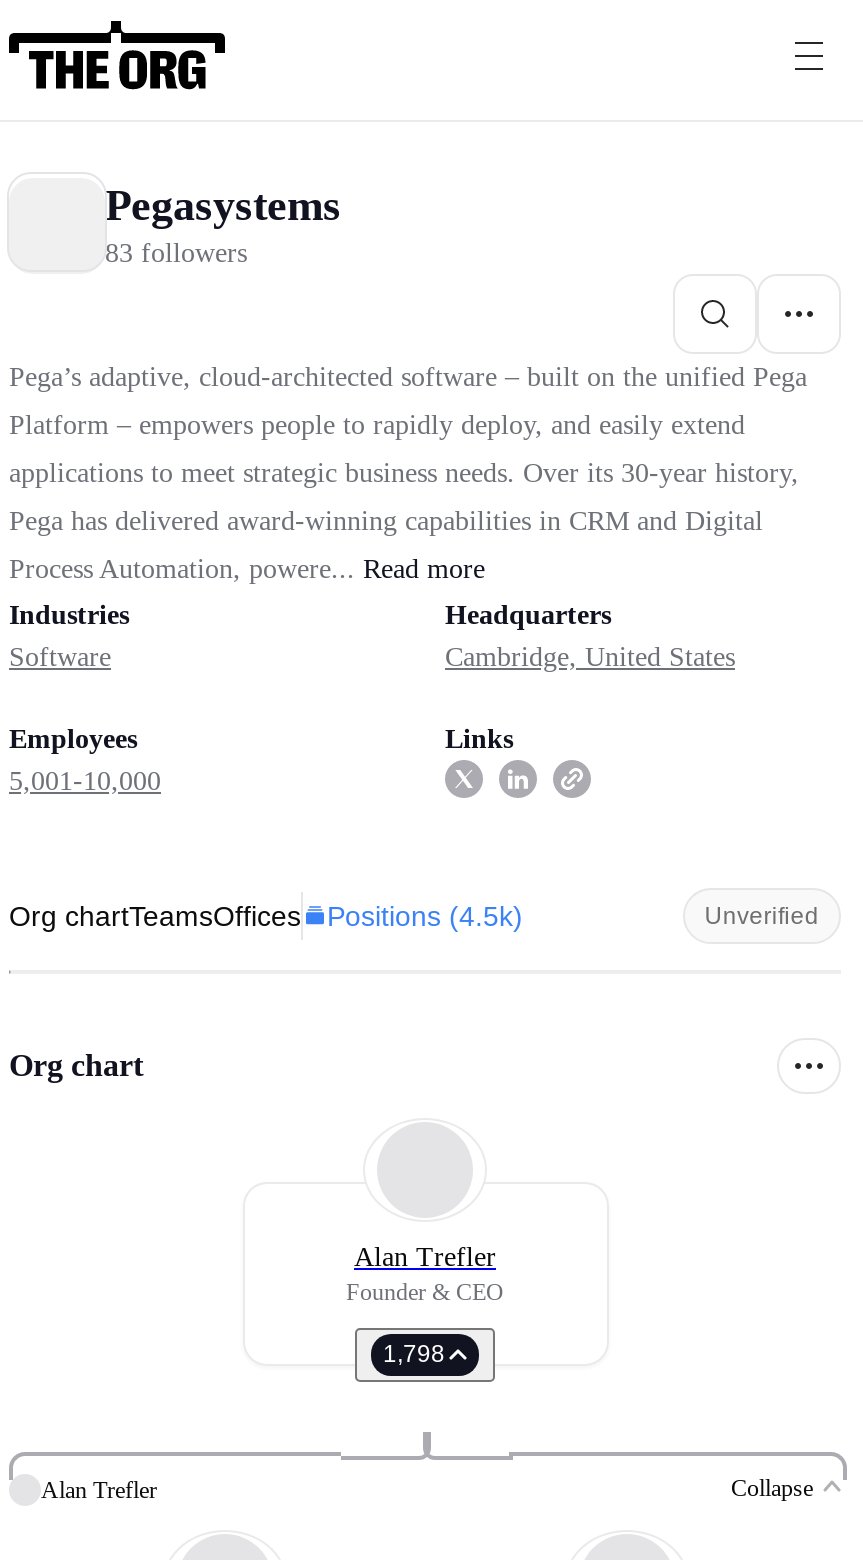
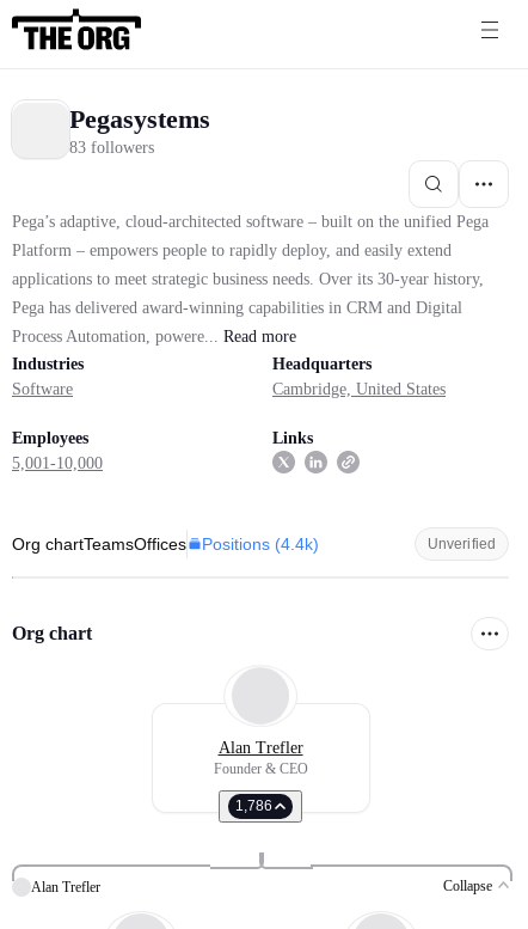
- Org chartTeamsOffices Positions (4.5k)
+ Org chartTeamsOffices Positions (4.4k)

- 1,798
+ 1,786
